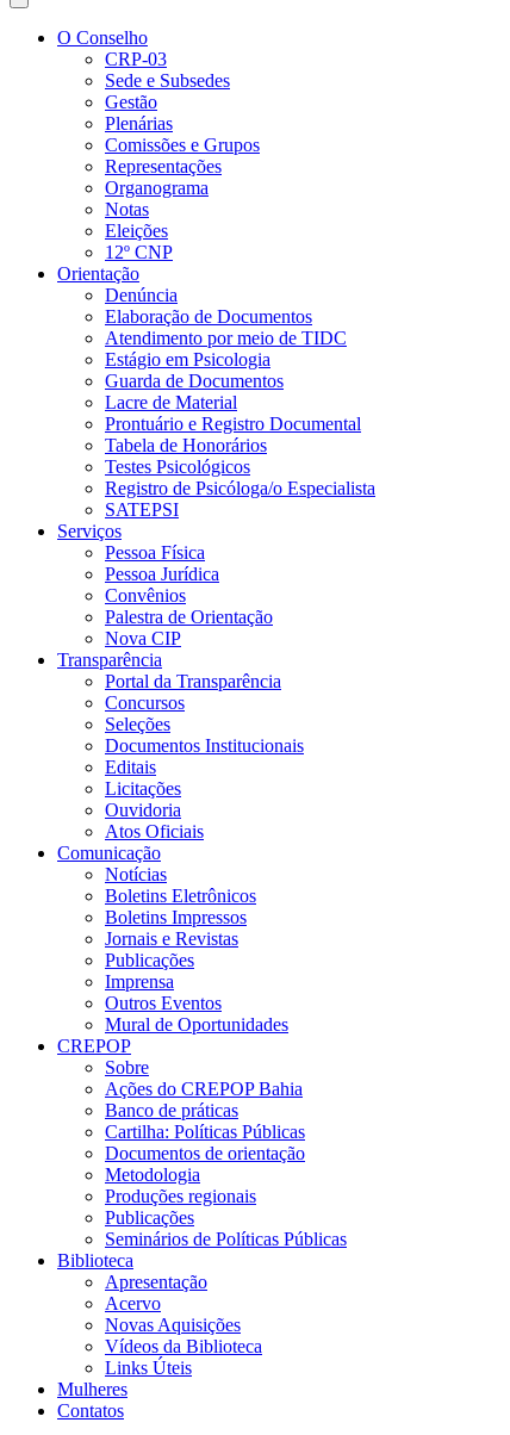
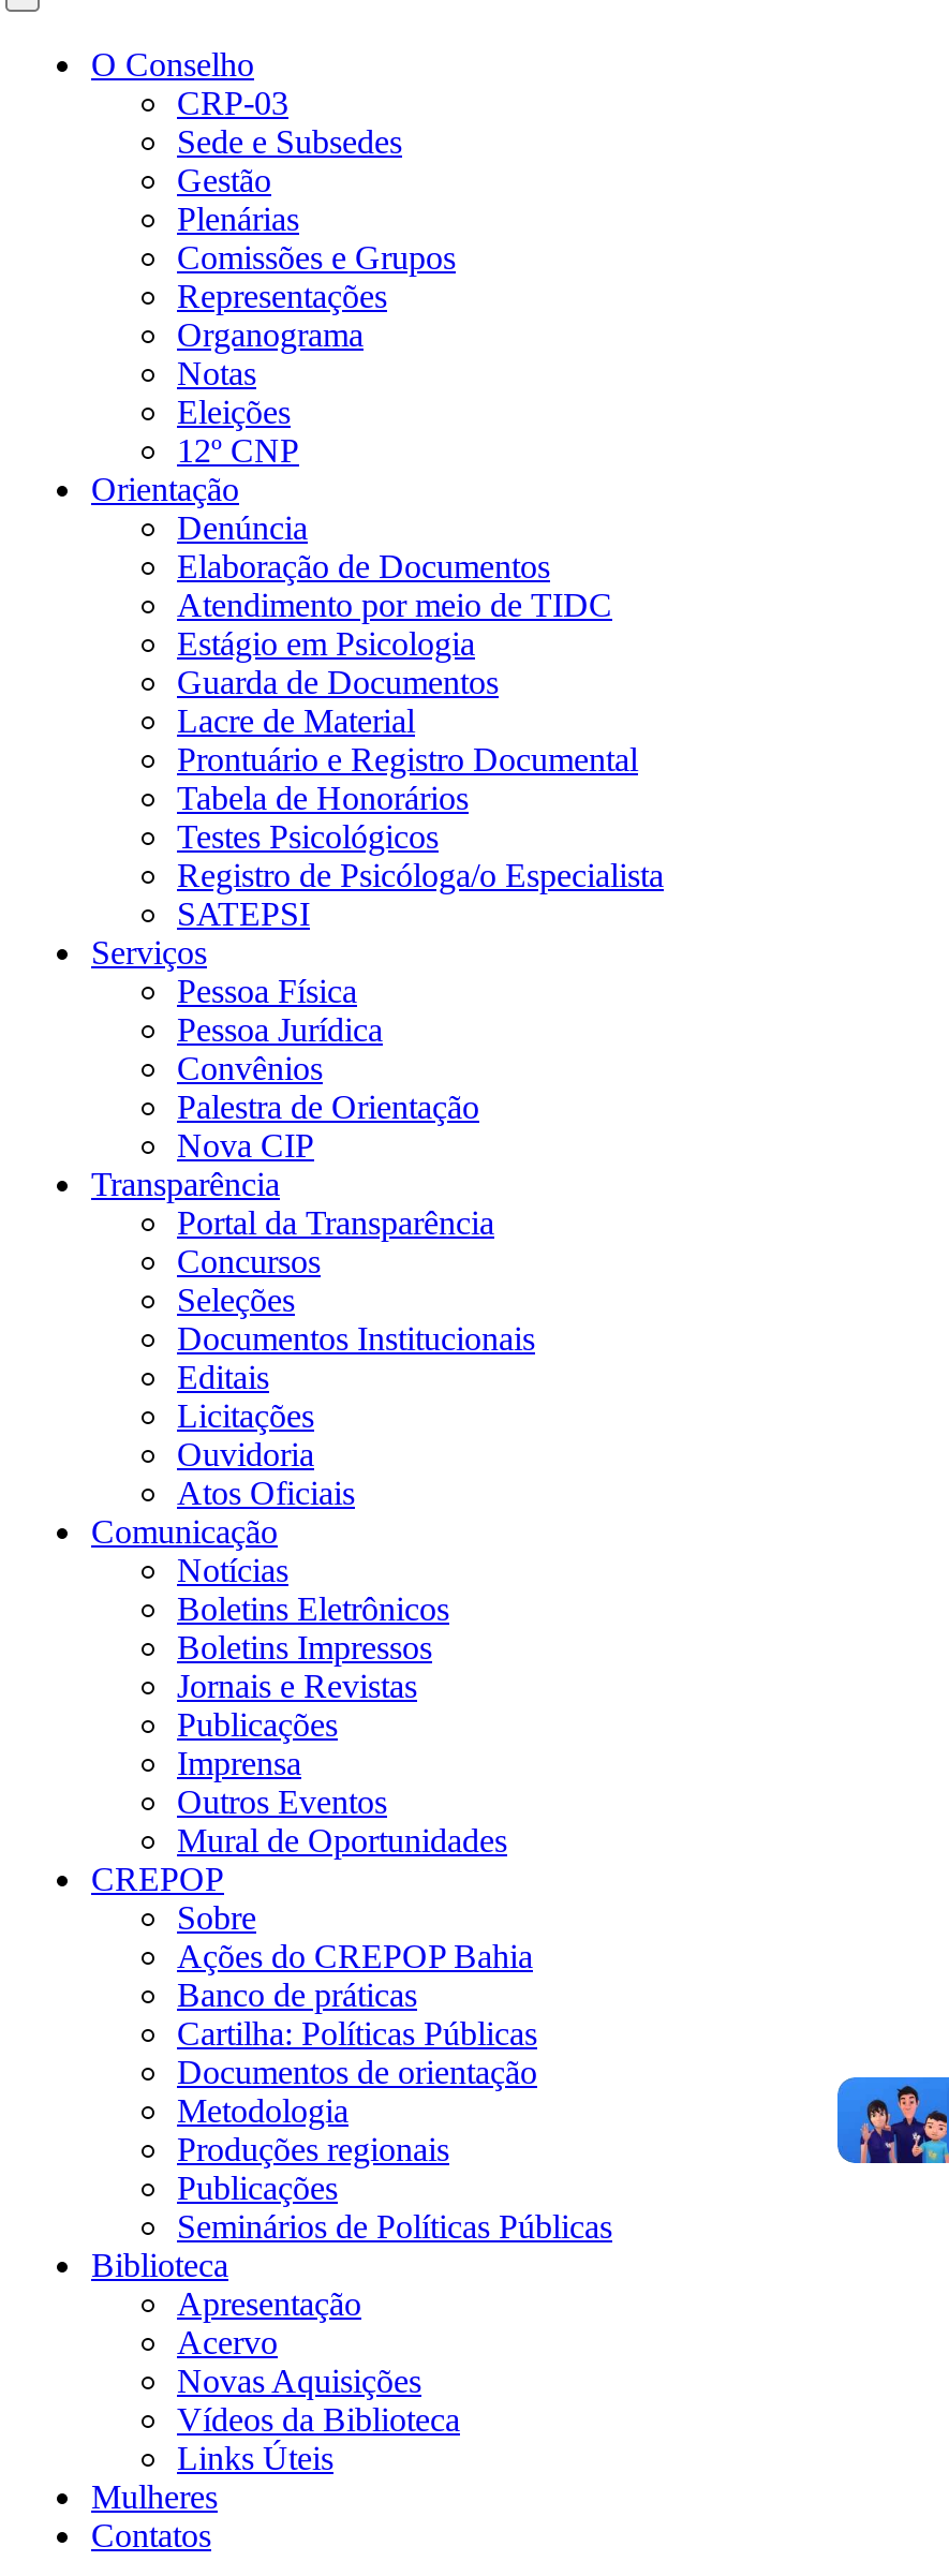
+ [image]
